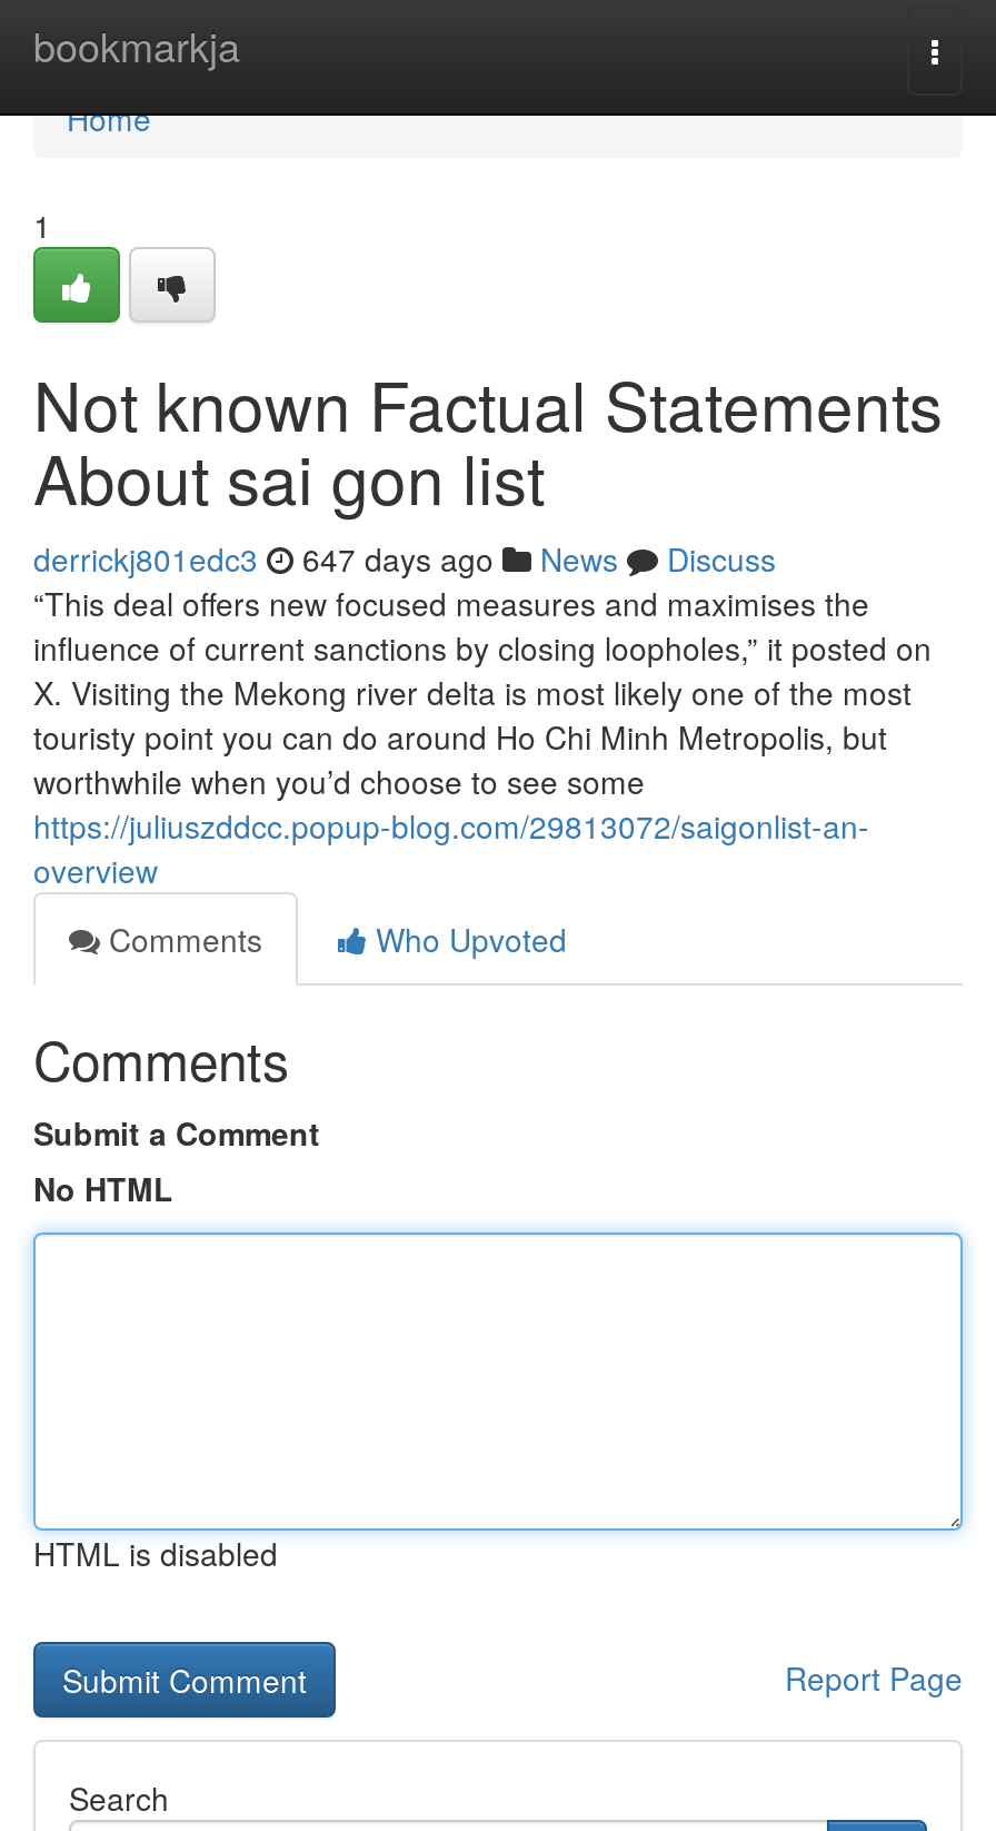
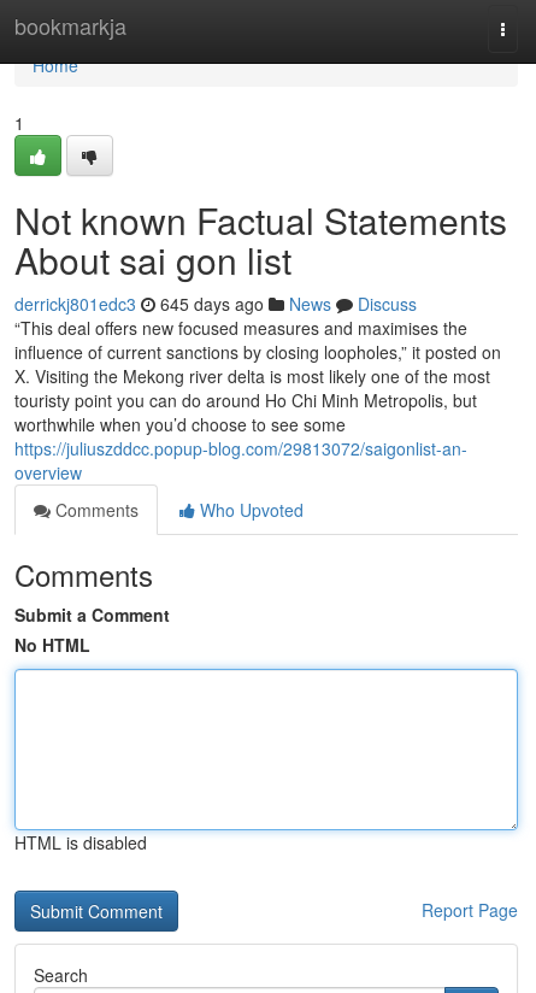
- derrickj801edc3 647 days ago News Discuss
+ derrickj801edc3 645 days ago News Discuss
